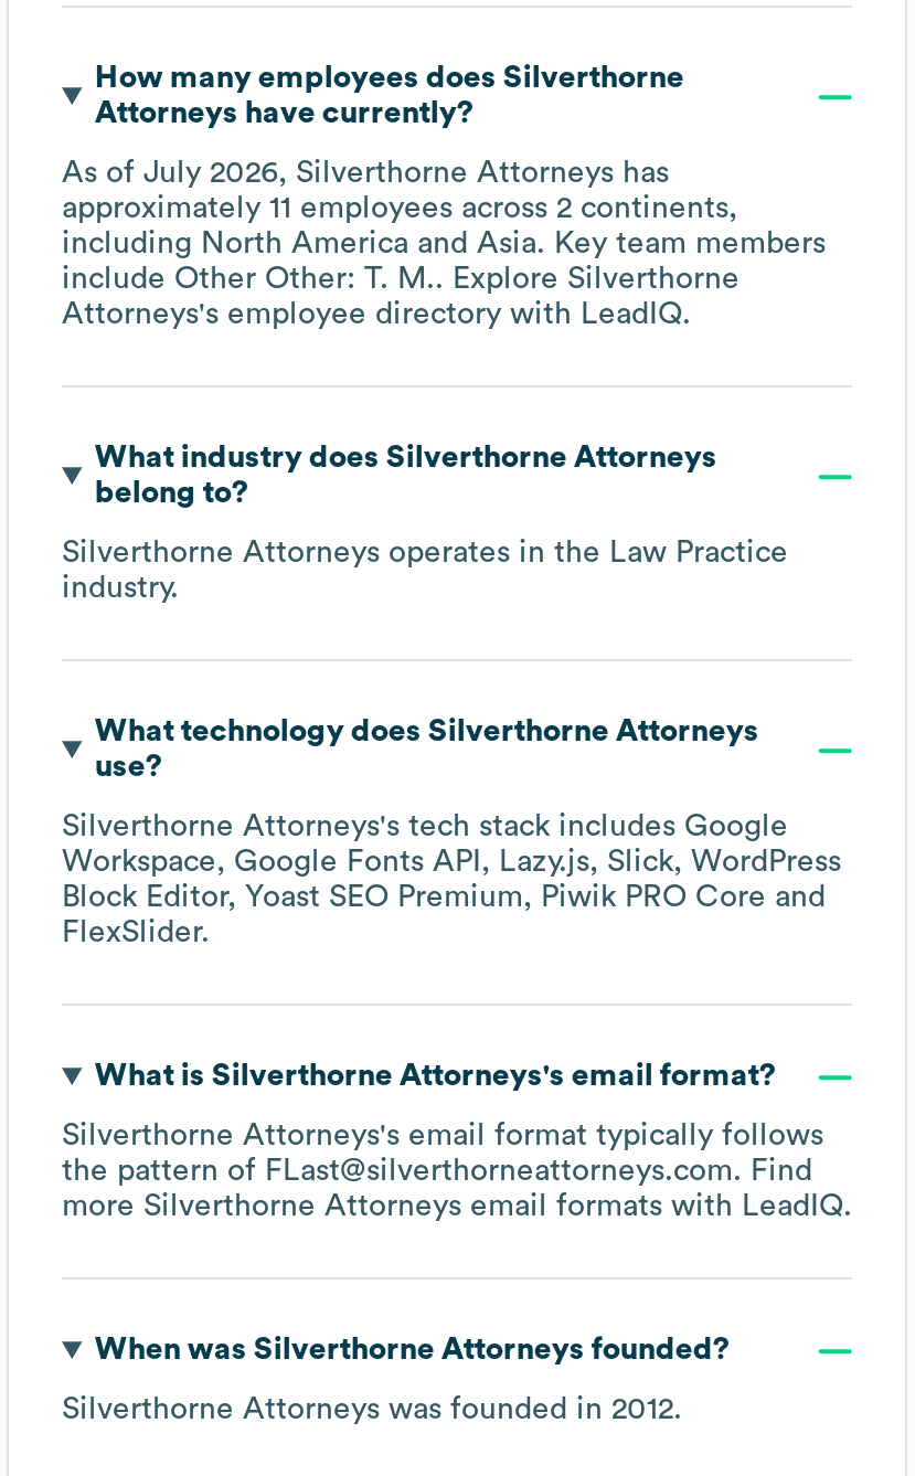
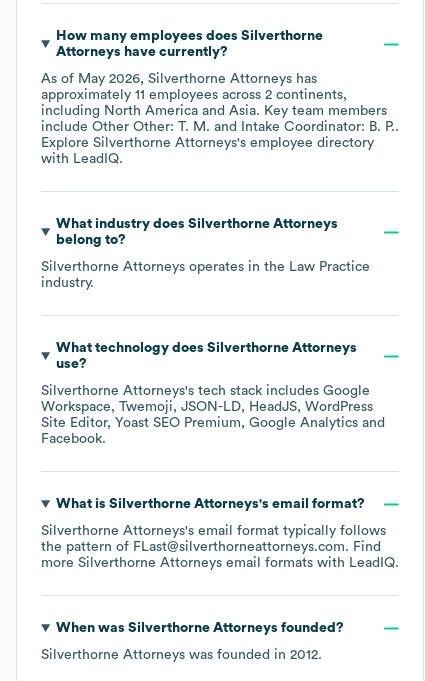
- As of July 2026, Silverthorne Attorneys has
+ As of May 2026, Silverthorne Attorneys has

- include Other Other: T. M.. Explore Silverthorne
- Attorneys's employee directory with LeadIQ.
+ include Other Other: T. M.
+ Intake Coordinator: B. P..
+ Explore Silverthorne Attorneys's employee directory
+ with LeadIQ.

- Workspace Google Fonts API Lazy.js Slick WordPress
- Block Editor Yoast SEO Premium Piwik PRO Core
- FlexSlider.
+ Workspace Twemoji JSON-LD HeadJS WordPress
+ Site Editor Yoast SEO Premium Google Analytics
+ Facebook.
